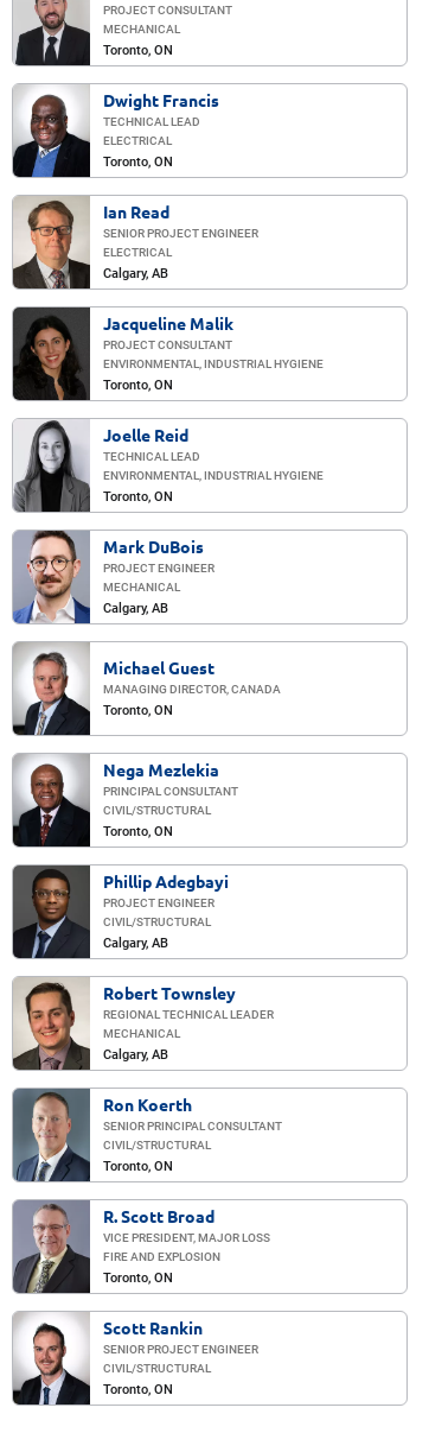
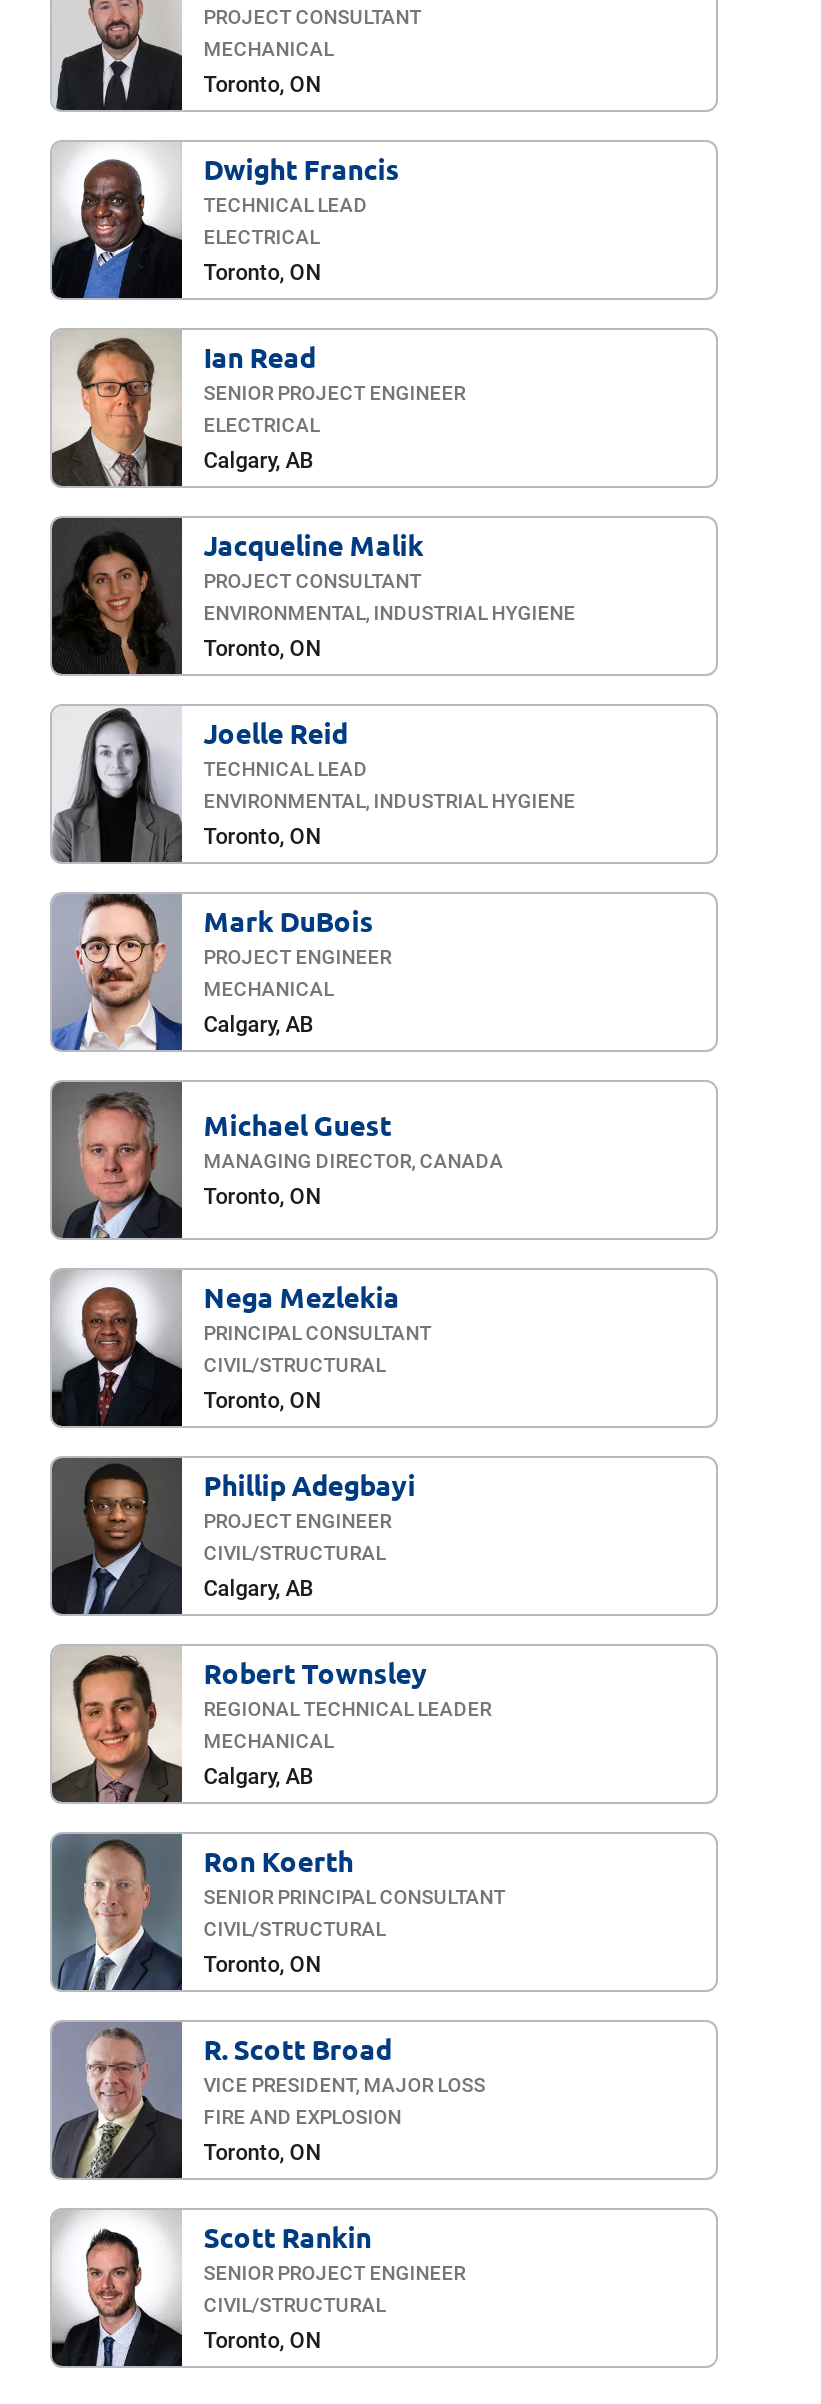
- [image]
+ [image]
